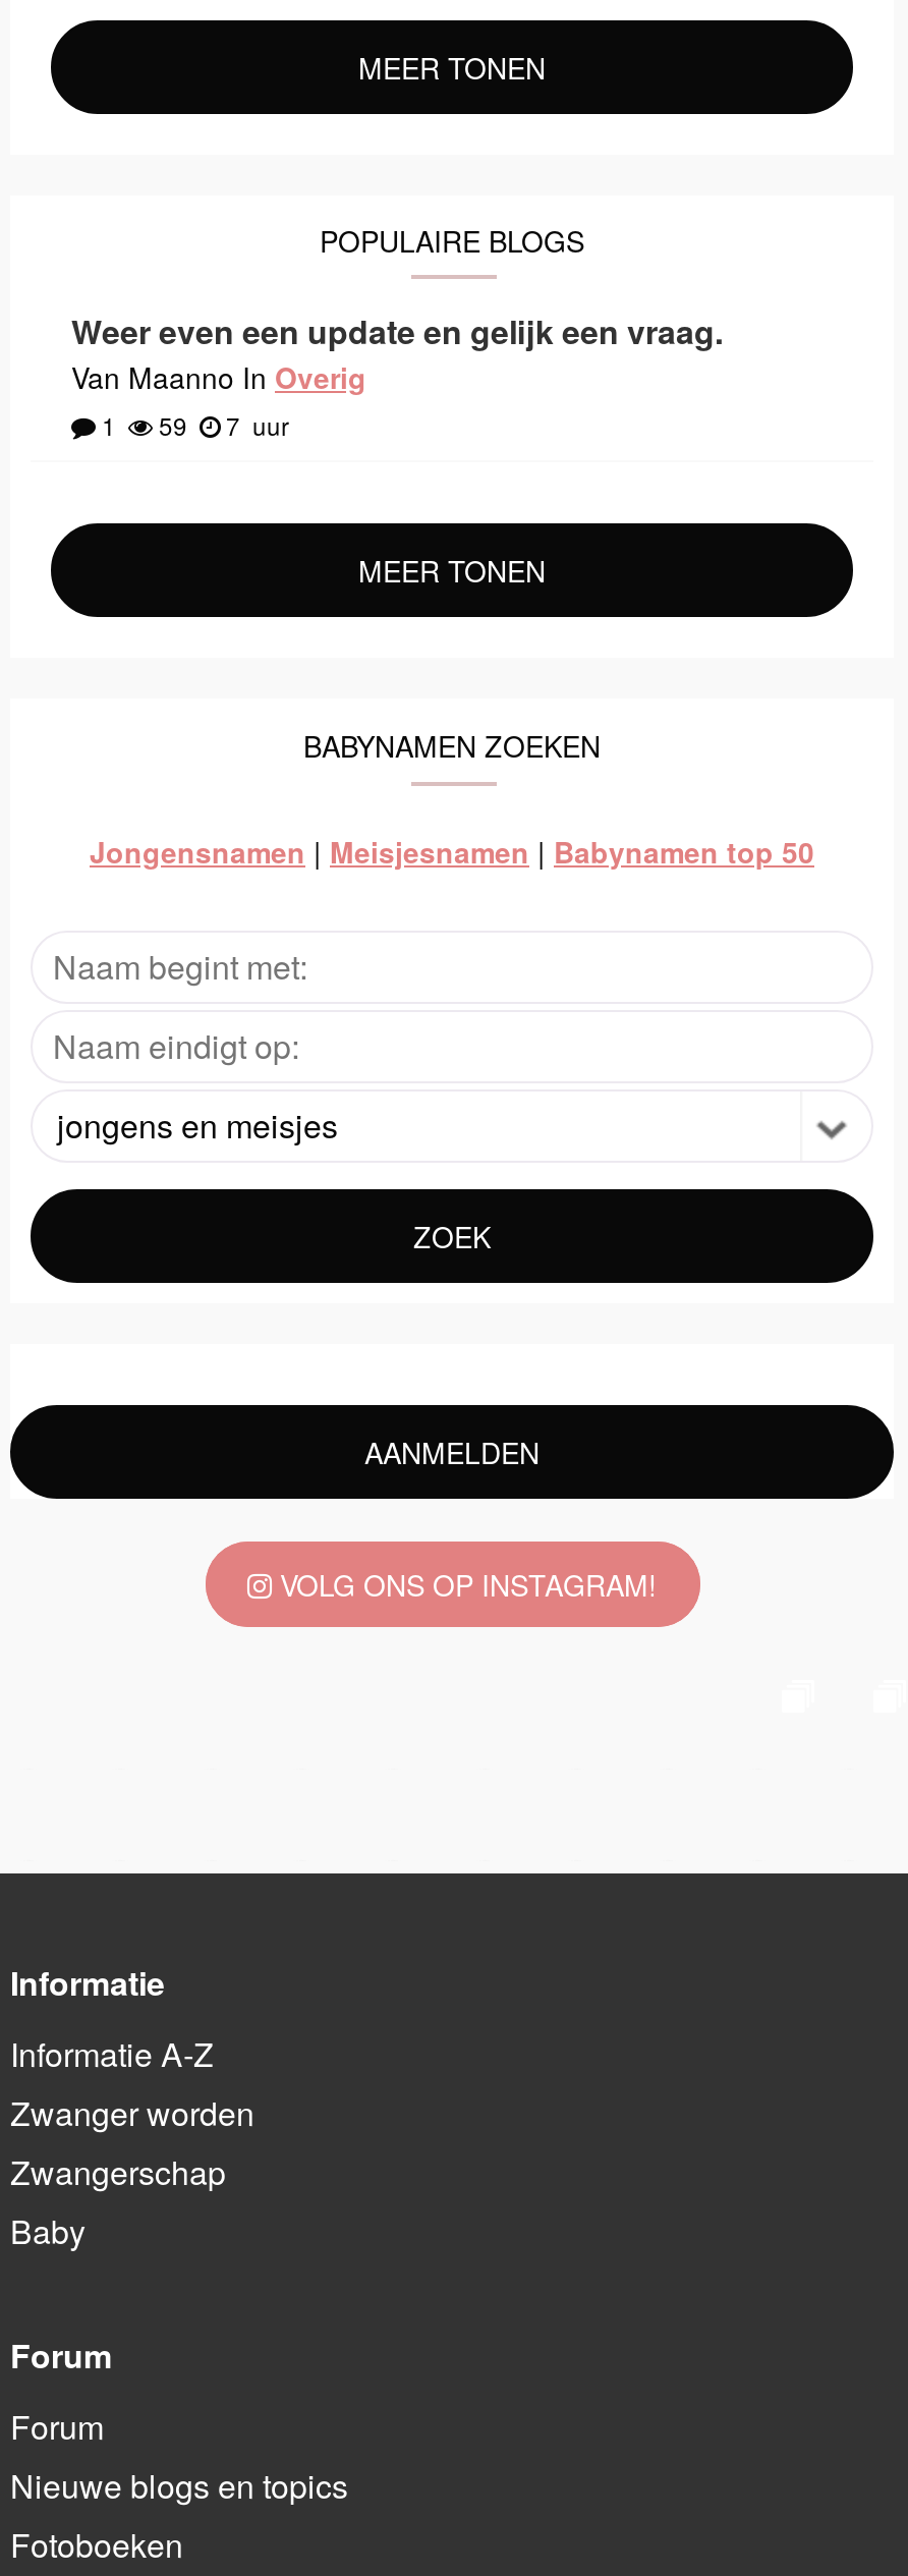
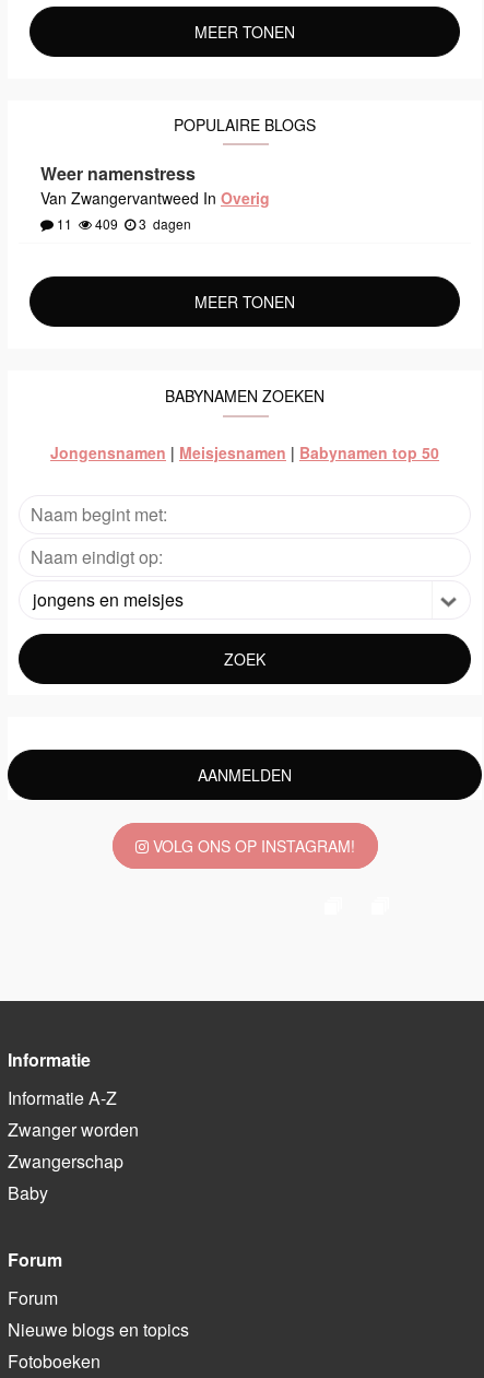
- Weer even een update en gelijk een vraag.
- Van Maanno In Overig
- 1
- 59
- 7 uur
+ Weer namenstress
+ Van Zwangervantweed In Overig
+ 11
+ 409
+ 3 dagen
